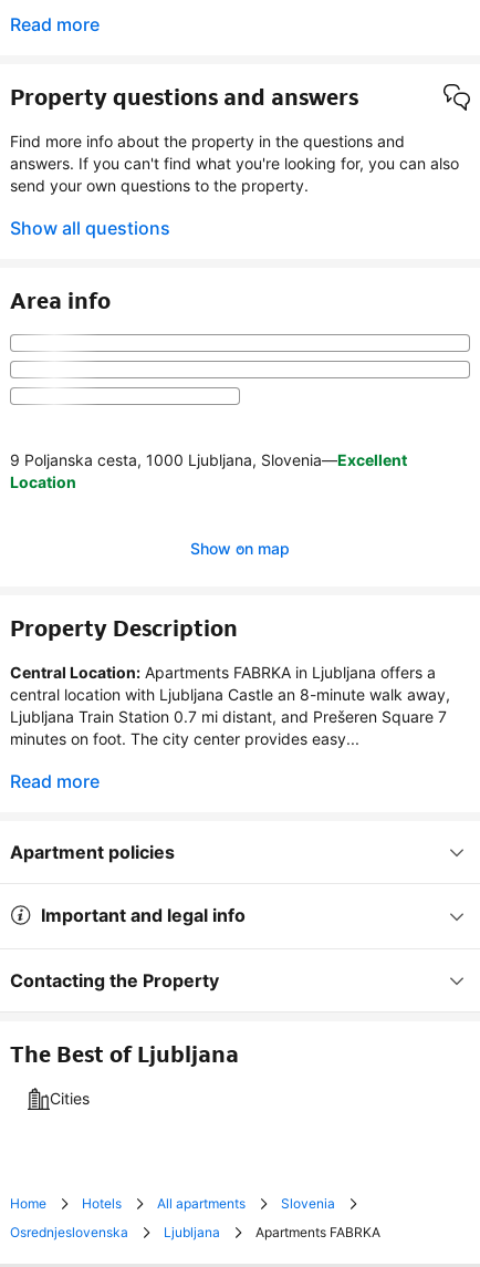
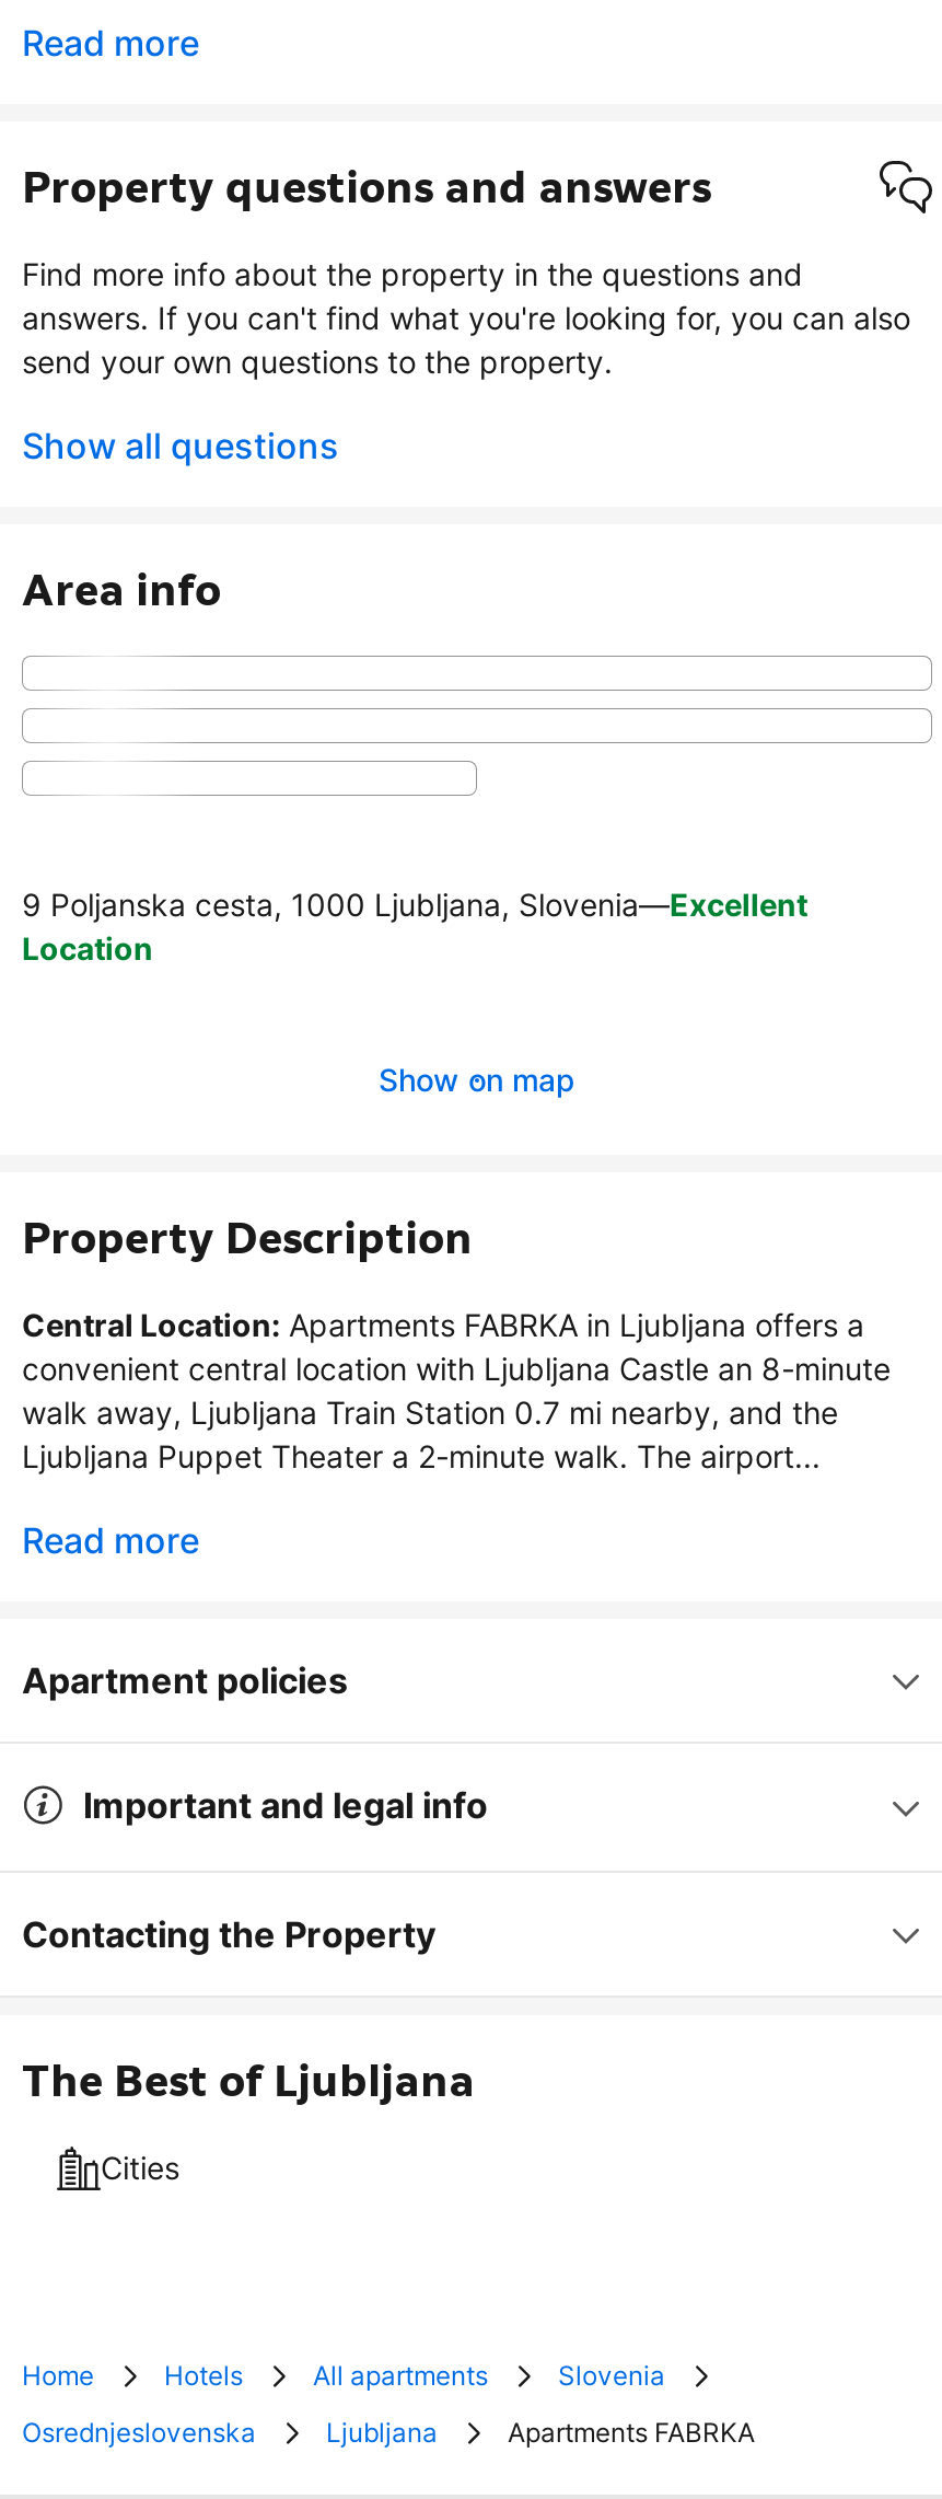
- central location with Ljubljana Castle an 8-minute walk away,
- Ljubljana Train Station 0.7 mi distant, and Prešeren Square 7
- minutes on foot. The city center provides easy...
+ convenient central location with Ljubljana Castle an 8-minute
+ walk away, Ljubljana Train Station 0.7 mi nearby, and the
+ Ljubljana Puppet Theater a 2-minute walk. The airport...
